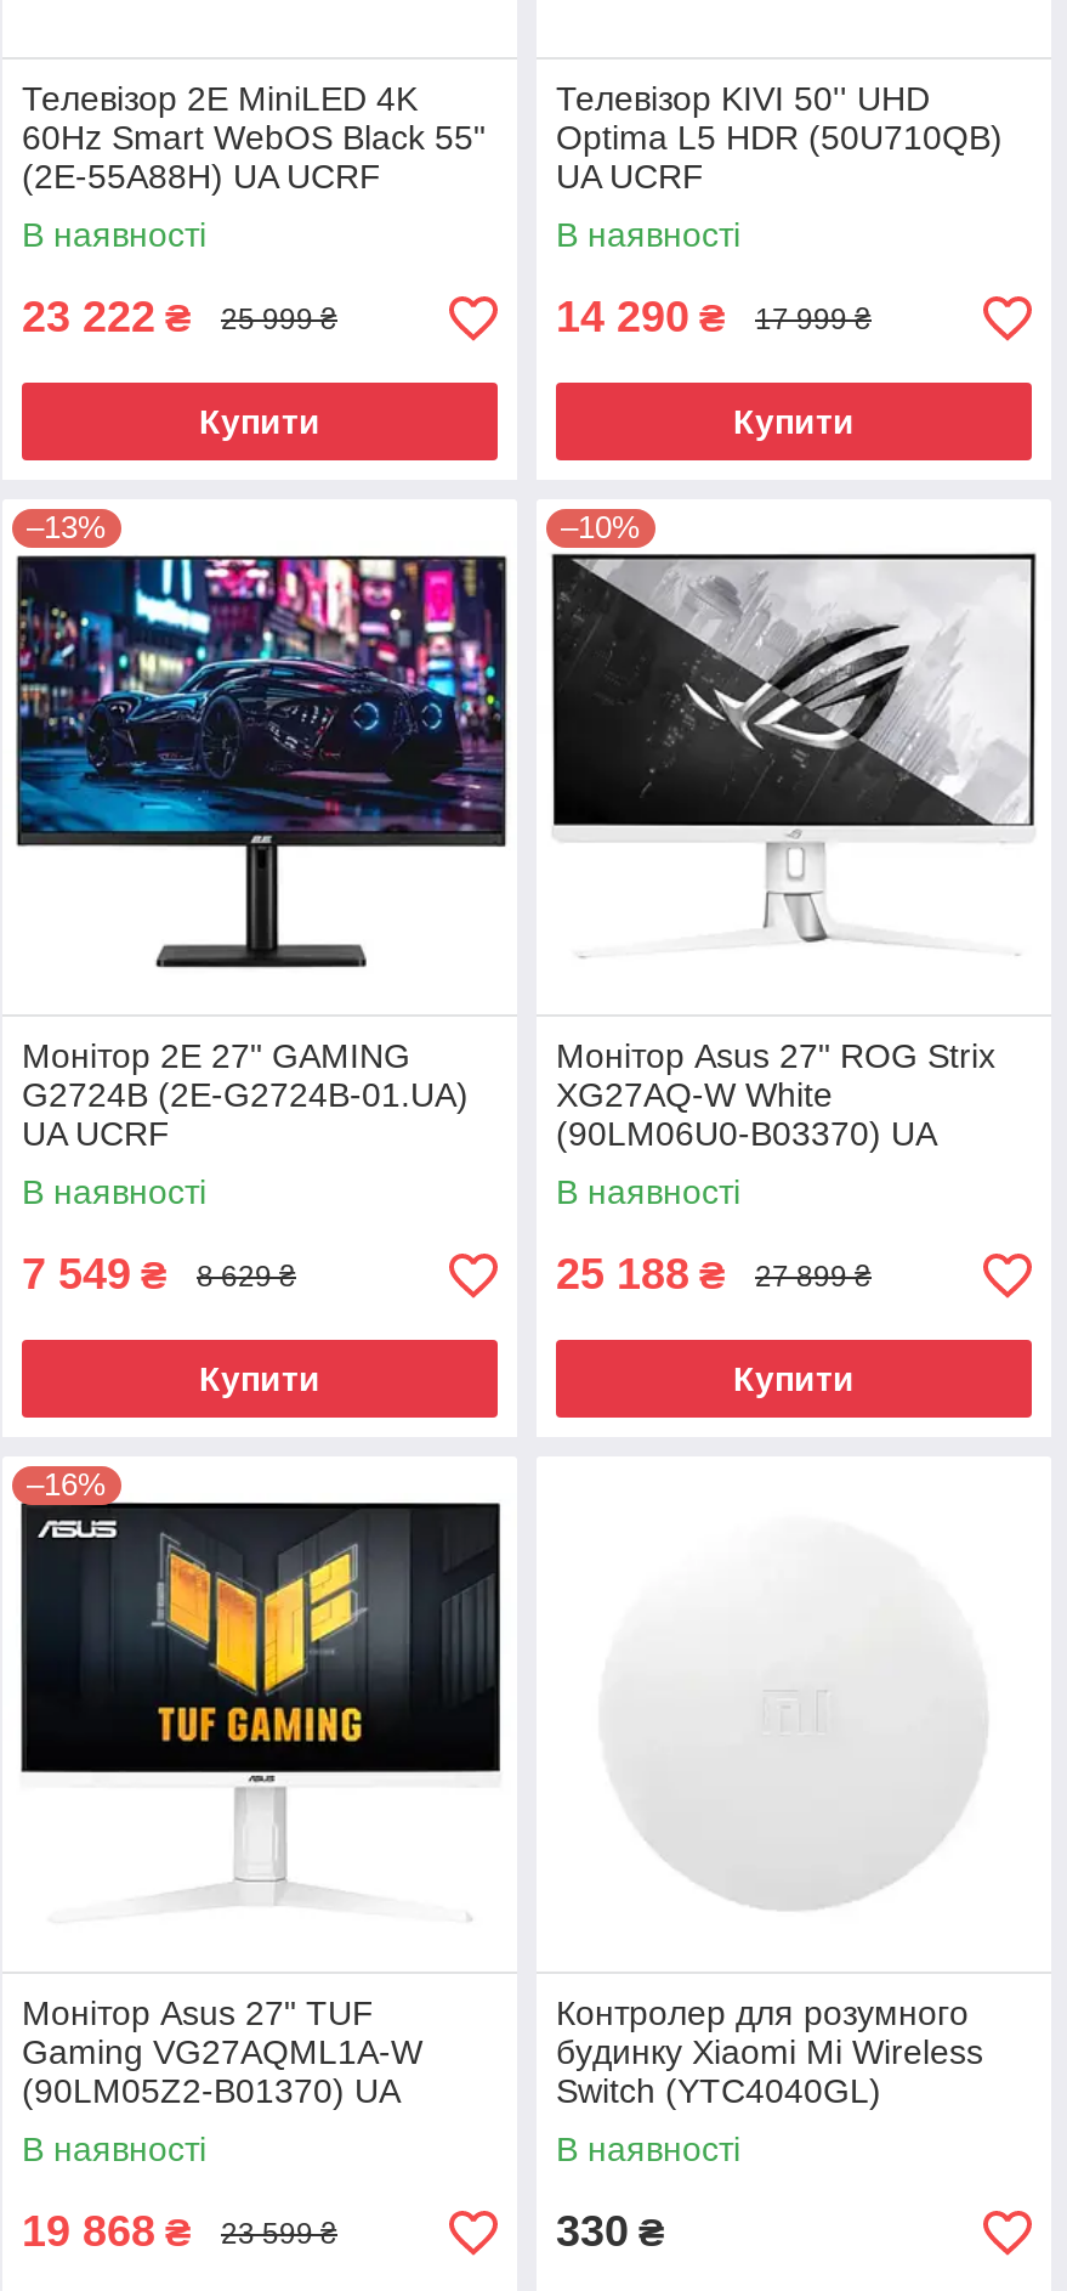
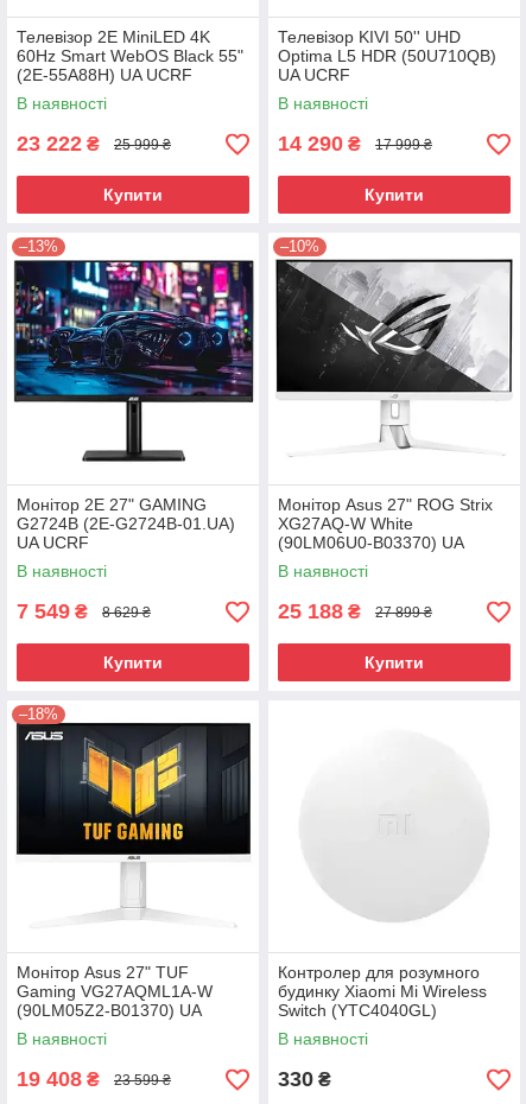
- –16%
+ –18%

- 19 868 ₴ 23 599 ₴
+ 19 408 ₴ 23 599 ₴
